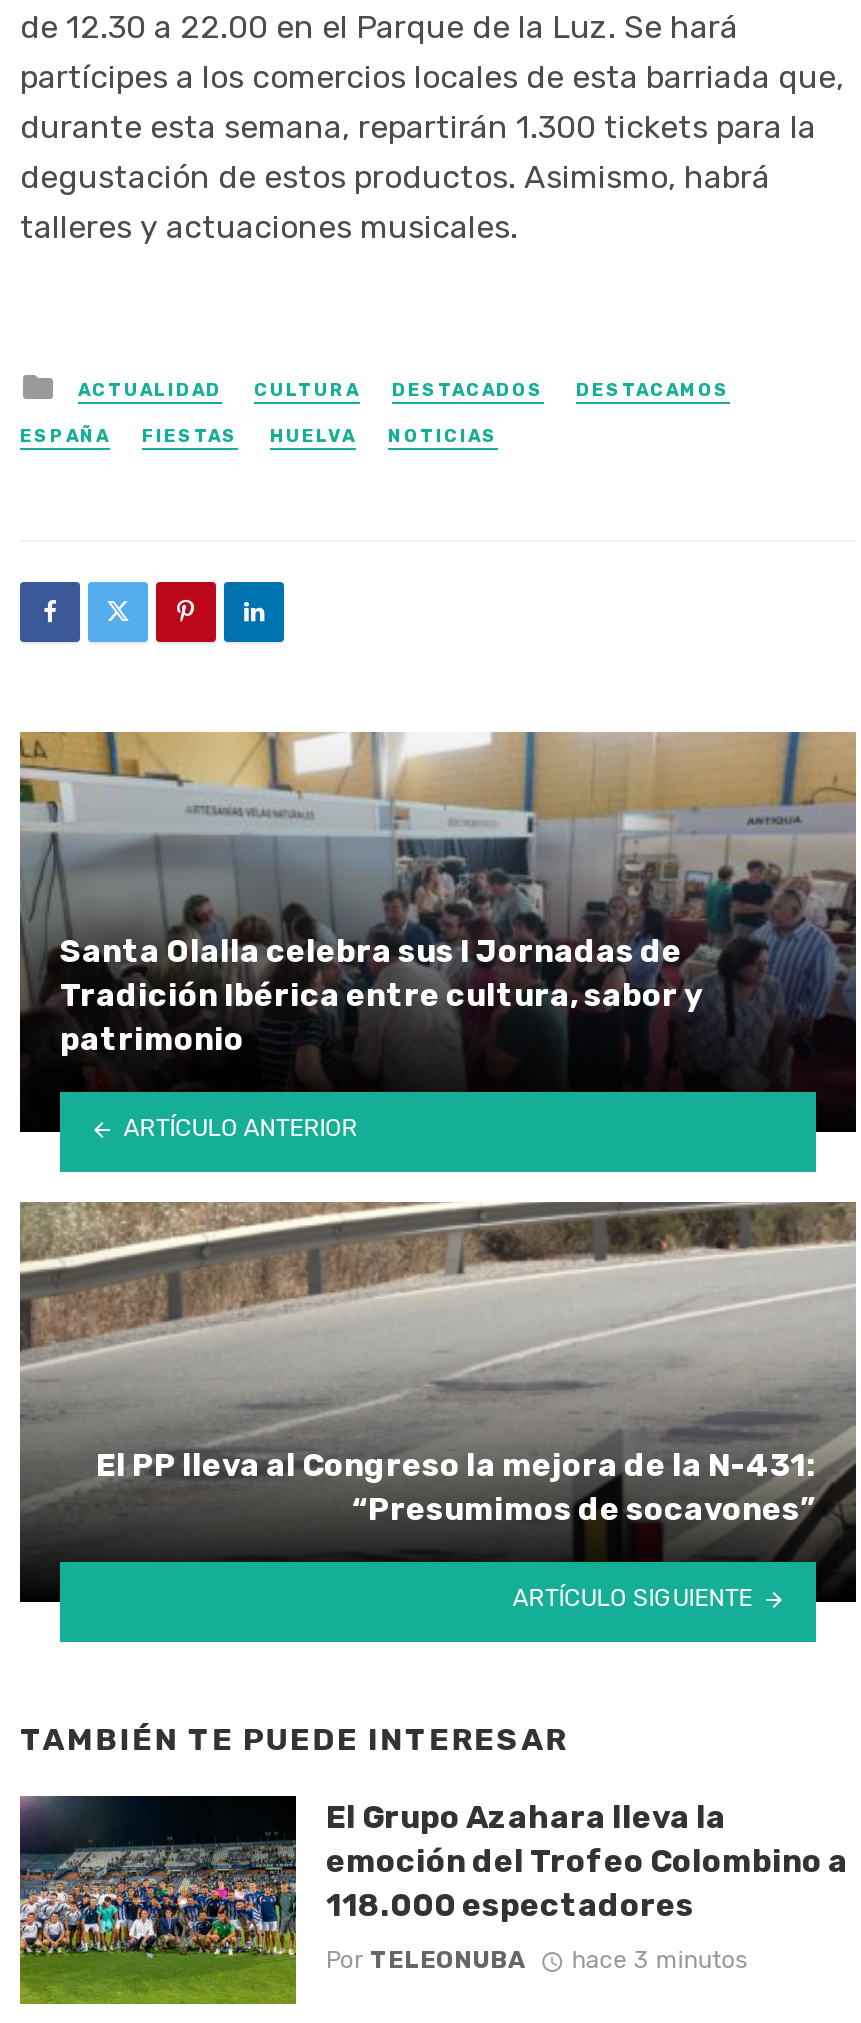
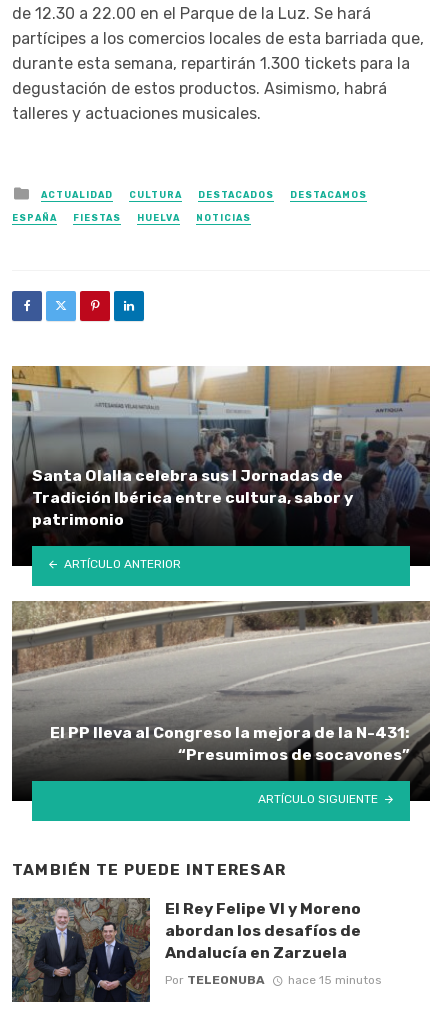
- [image]
- El Grupo Azahara lleva la
- emoción del Trofeo Colombino a
- 118.000 espectadores
+ [image]
+ El Rey Felipe VI y Moreno
+ abordan los desafíos de
+ Andalucía en Zarzuela

- Por TELEONUBA hace 3 minutos
+ Por TELEONUBA hace 15 minutos
